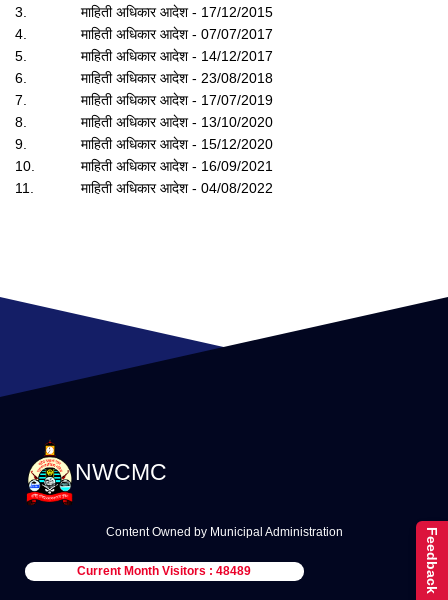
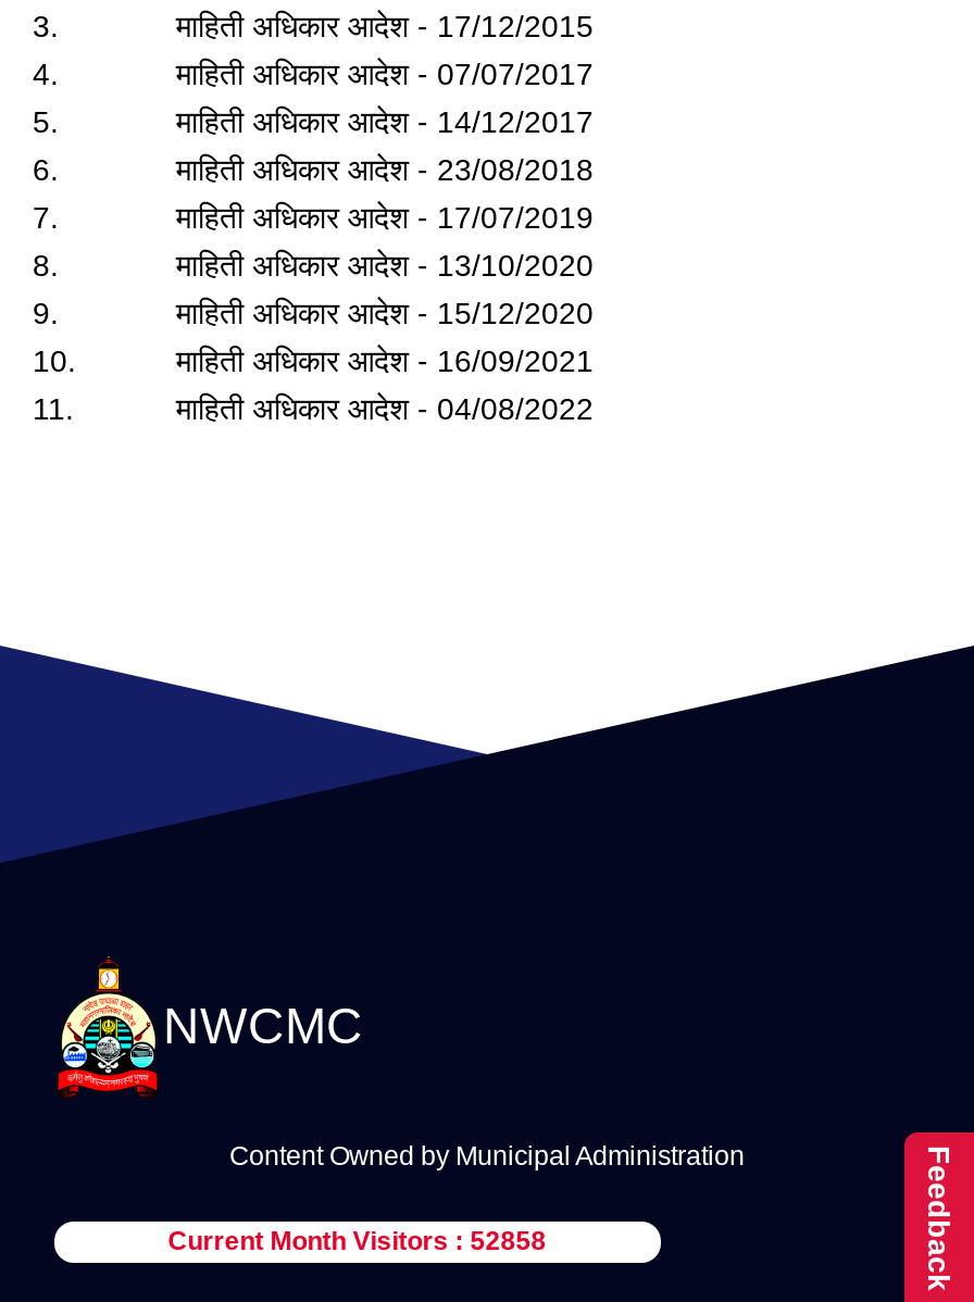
- Current Month Visitors : 48489
+ Current Month Visitors : 52858
